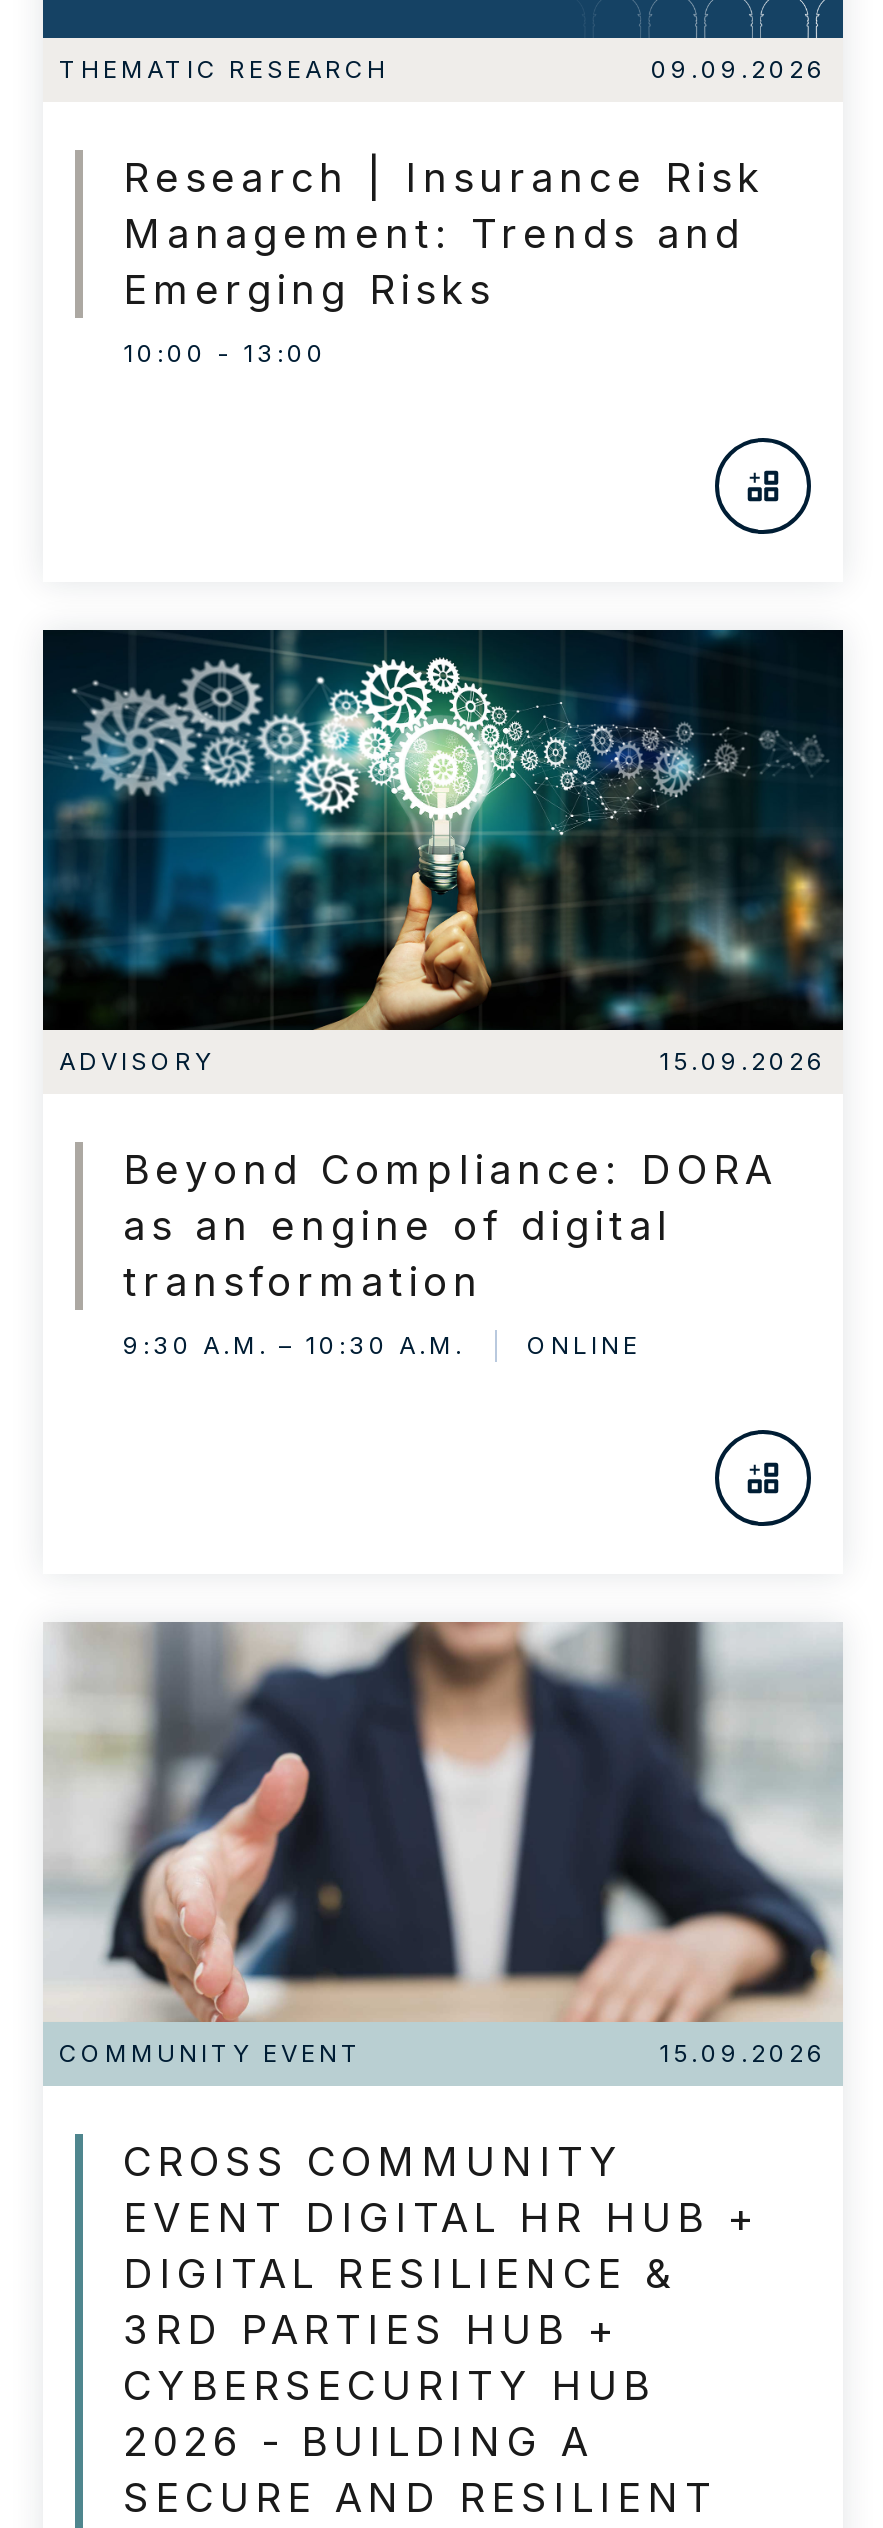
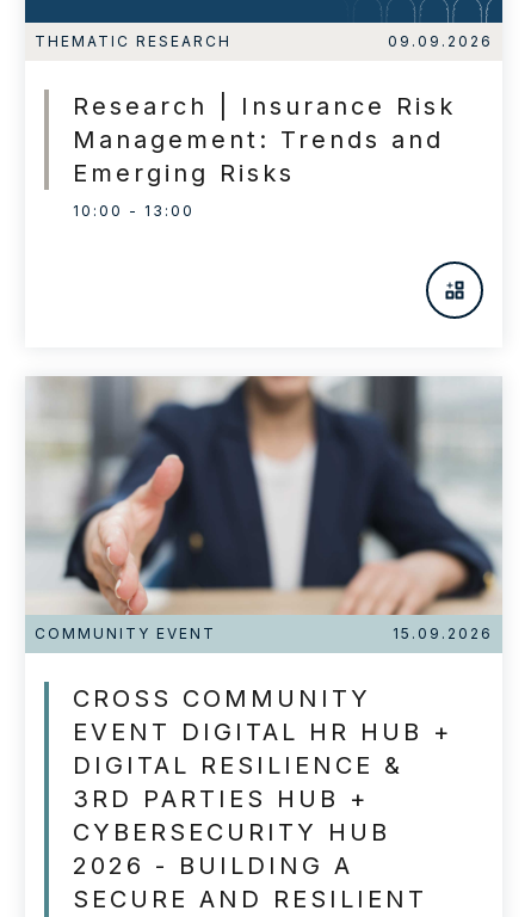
- [image]
- ADVISORY
- 15.09.2026
- Beyond Compliance: DORA
- as an engine of digital
- transformation
- 9:30 A.M. – 10:30 A.M.
- ONLINE
